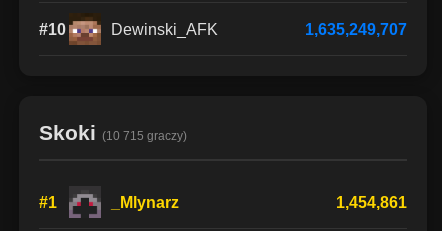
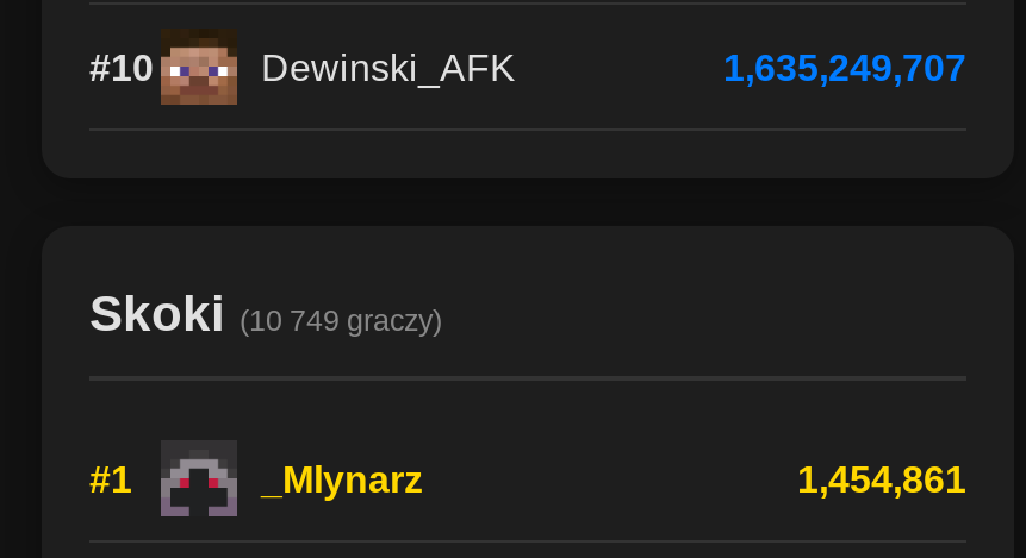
- Skoki (10 715 graczy)
+ Skoki (10 749 graczy)
